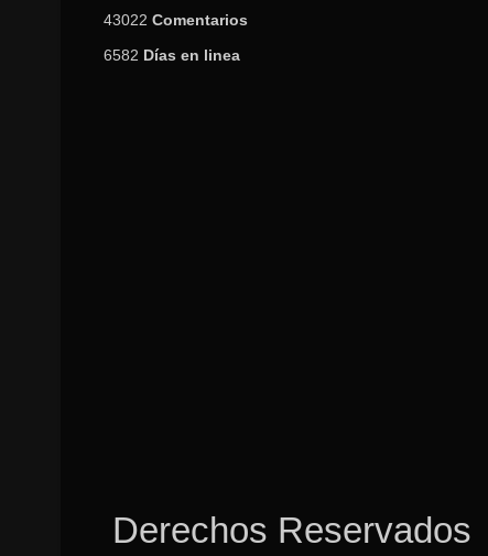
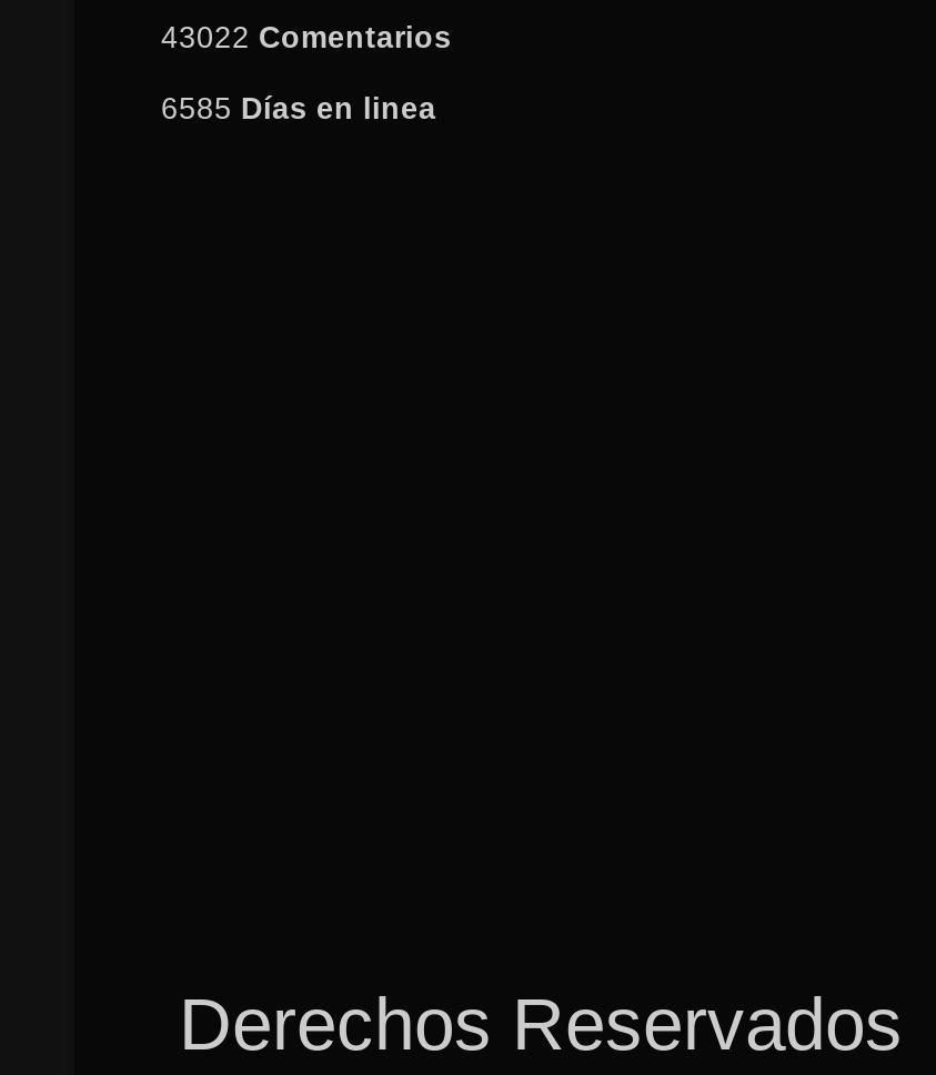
- 6582 Días en linea
+ 6585 Días en linea
